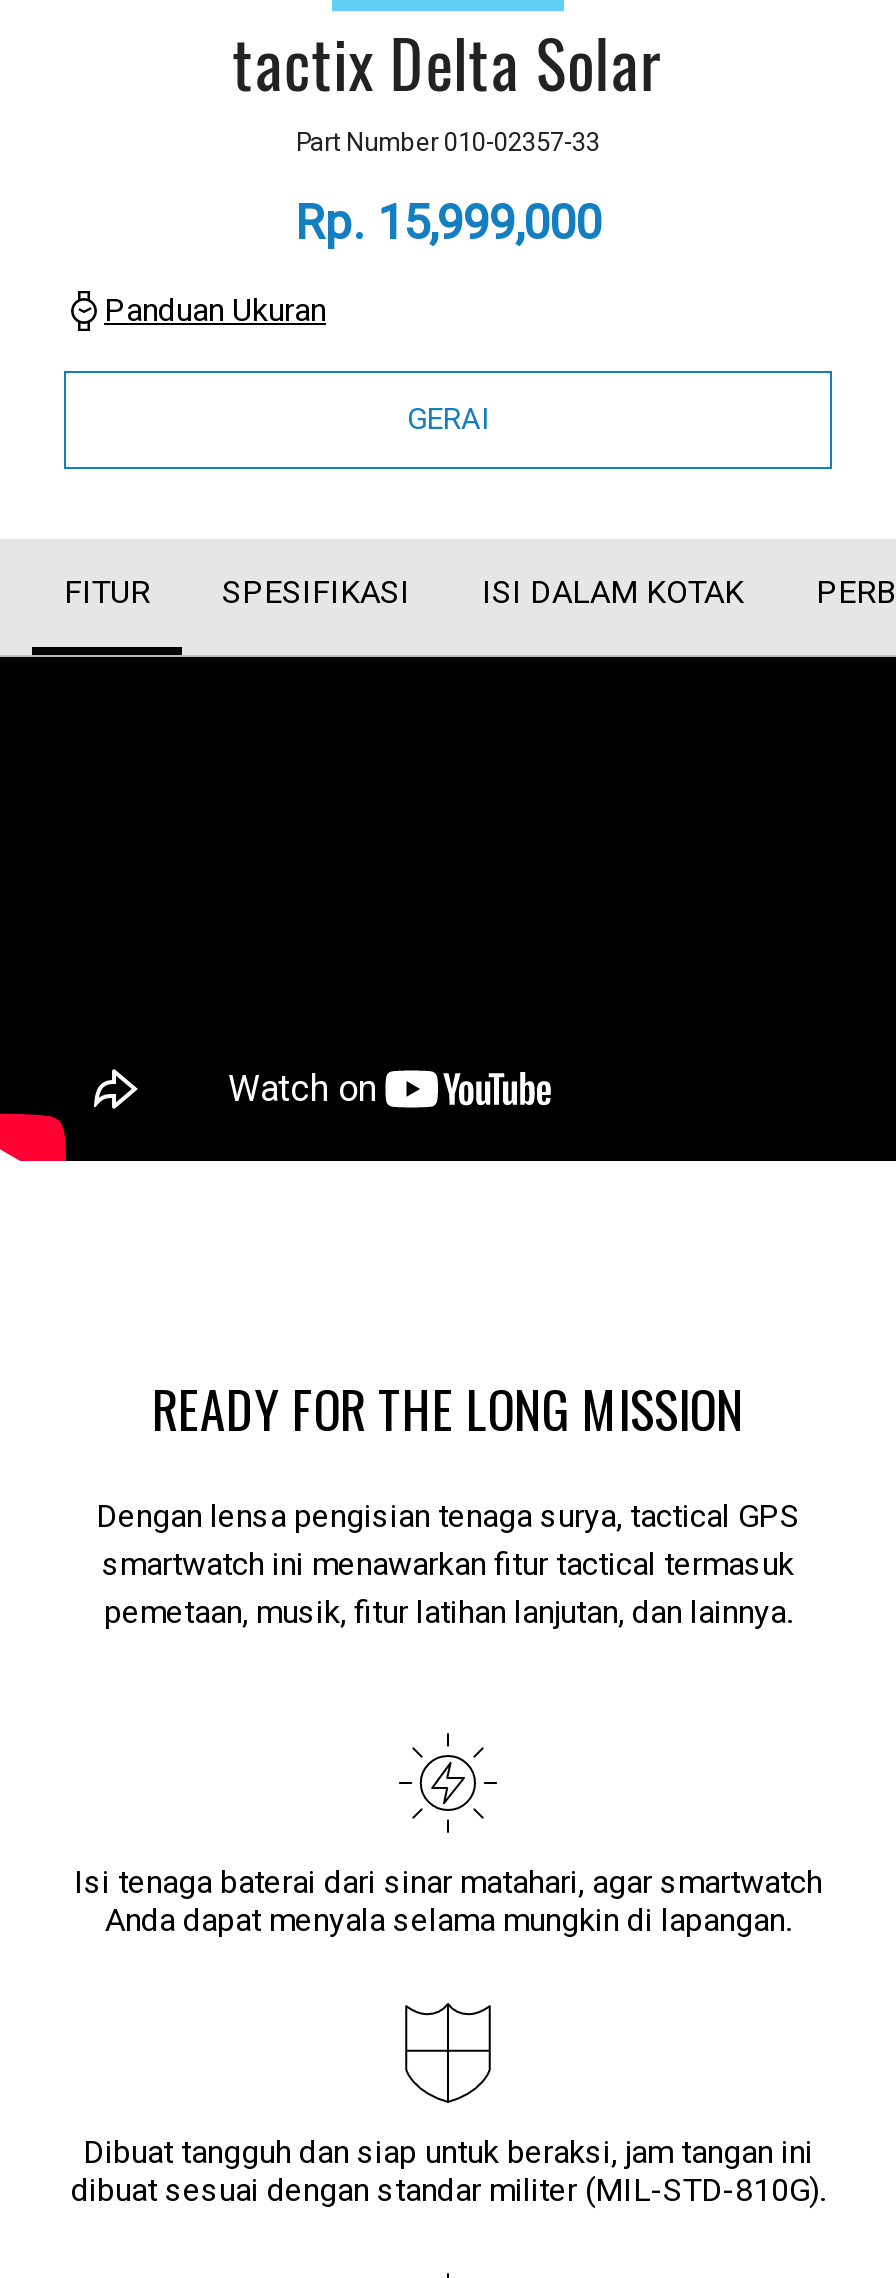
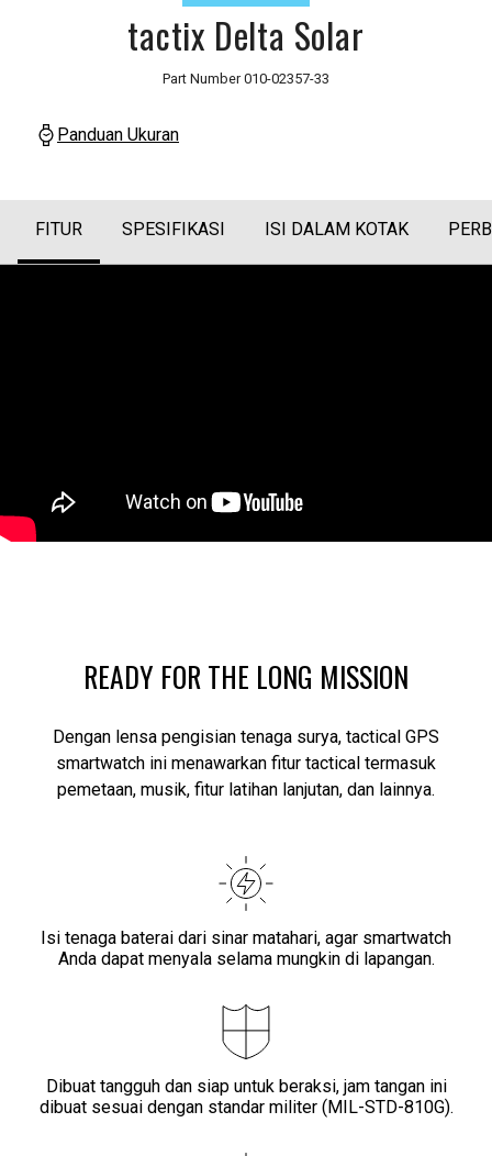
- Rp. 15,999,000

- GERAI
